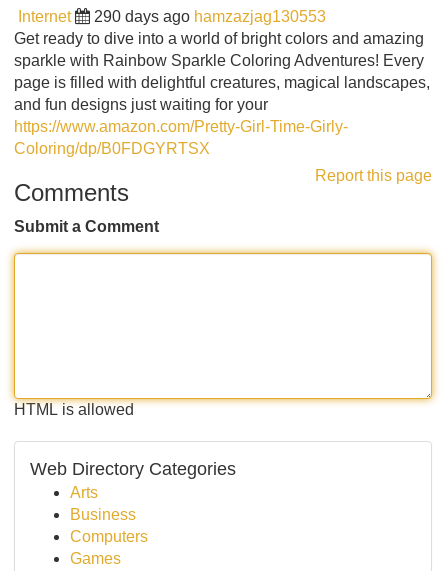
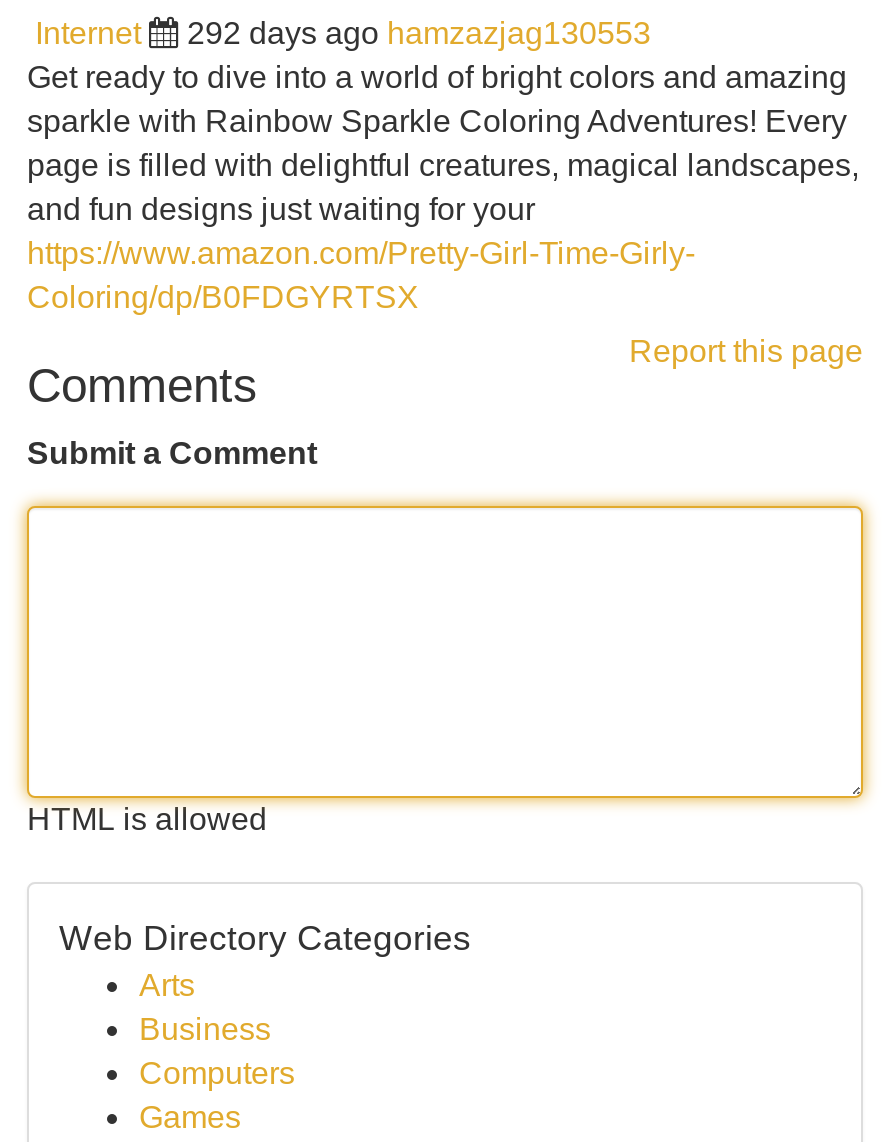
- 290 days ago hamzazjag130553
+ 292 days ago hamzazjag130553
